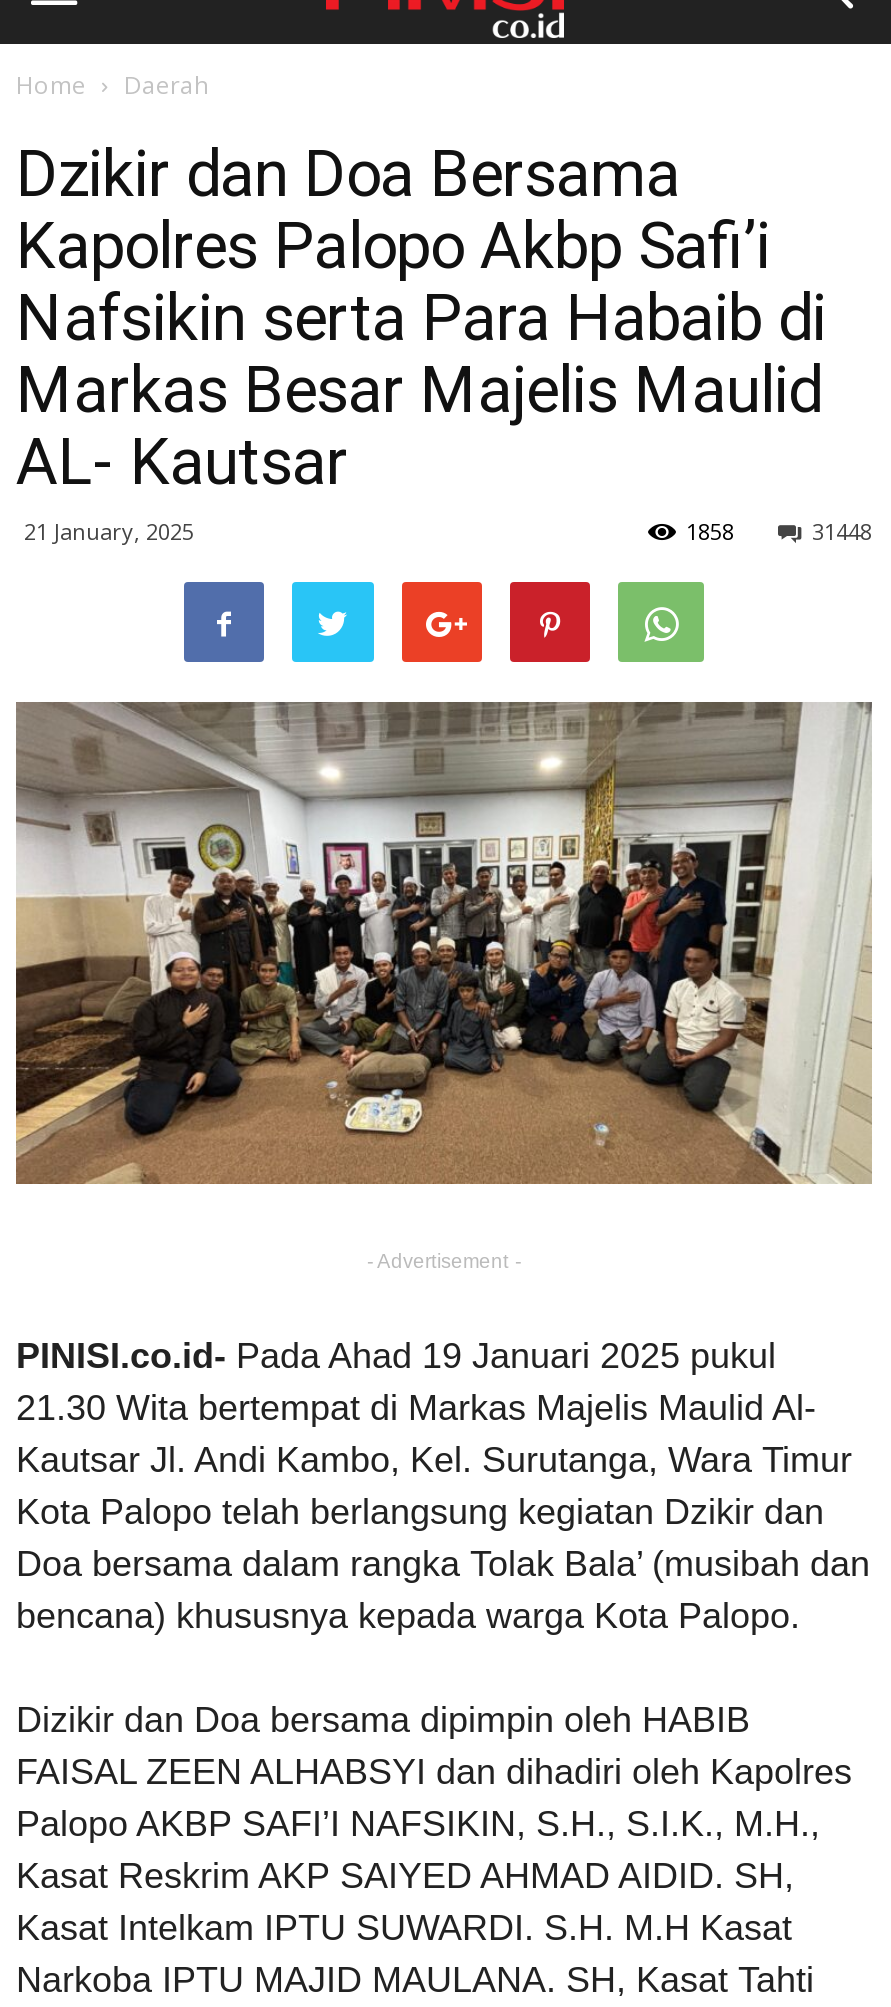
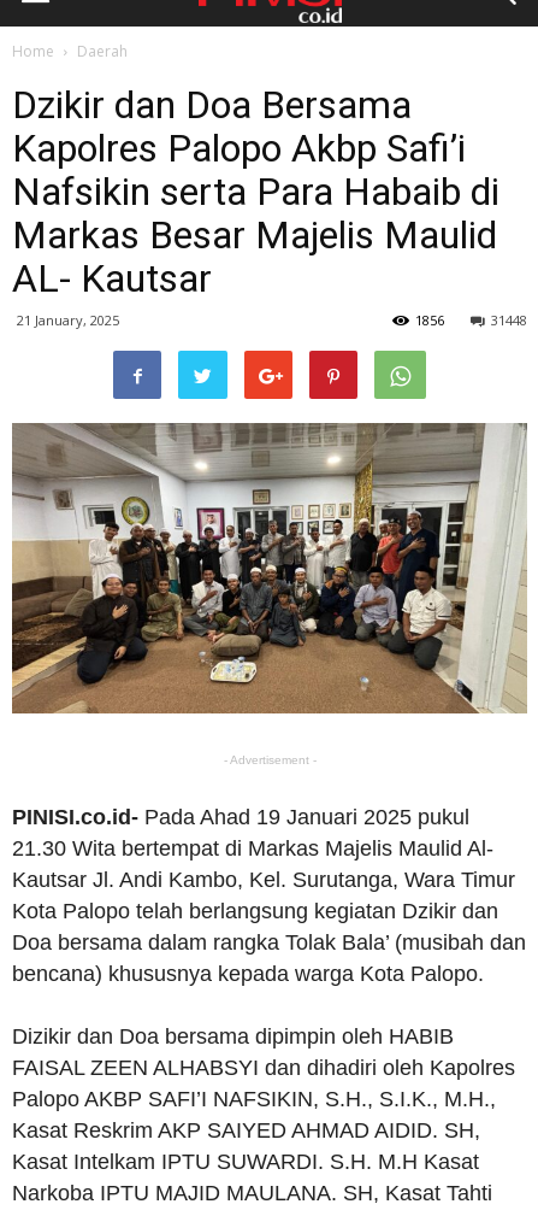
- 1858
+ 1856
